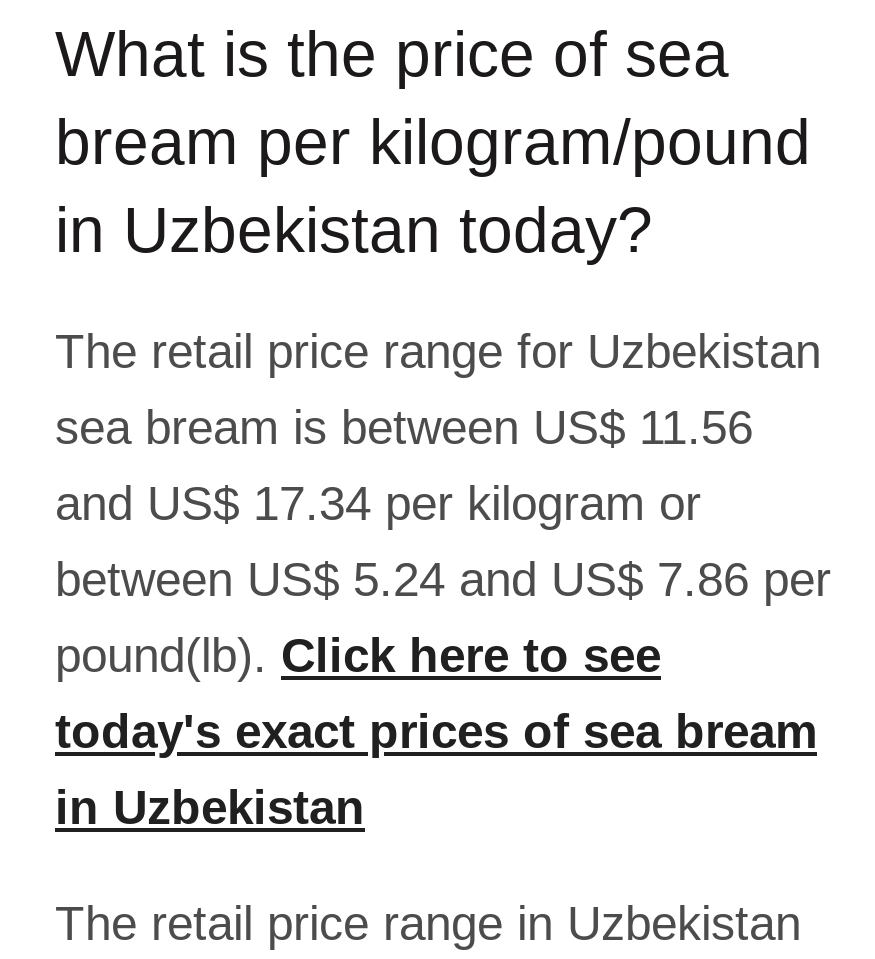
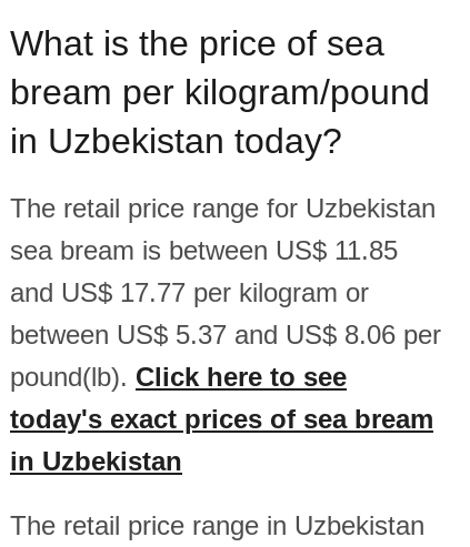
- sea bream is between US$ 11.56
+ sea bream is between US$ 11.85

- and US$ 17.34 per kilogram or
+ and US$ 17.77 per kilogram or

- between US$ 5.24 and US$ 7.86 per
+ between US$ 5.37 and US$ 8.06 per
